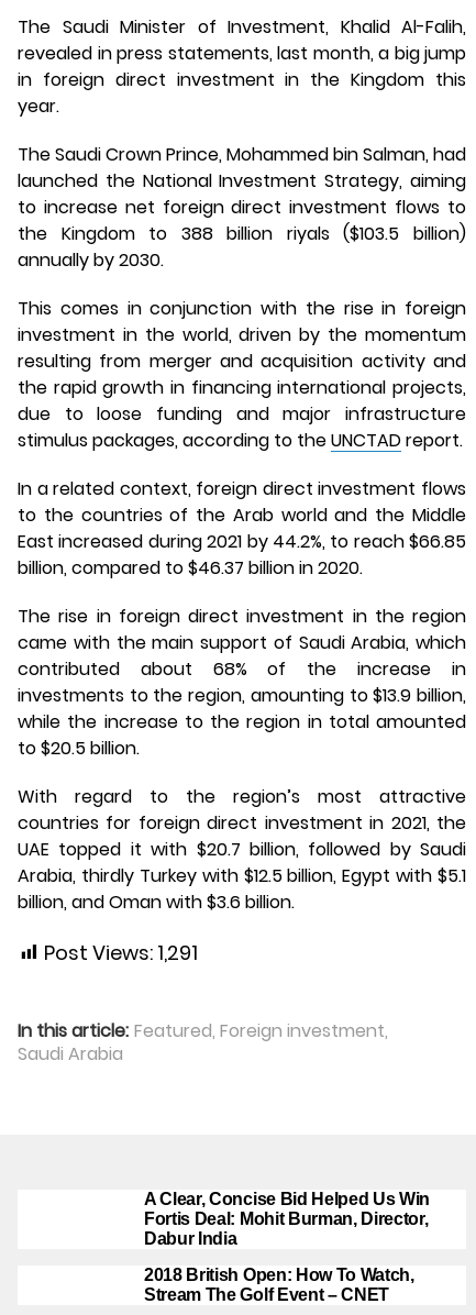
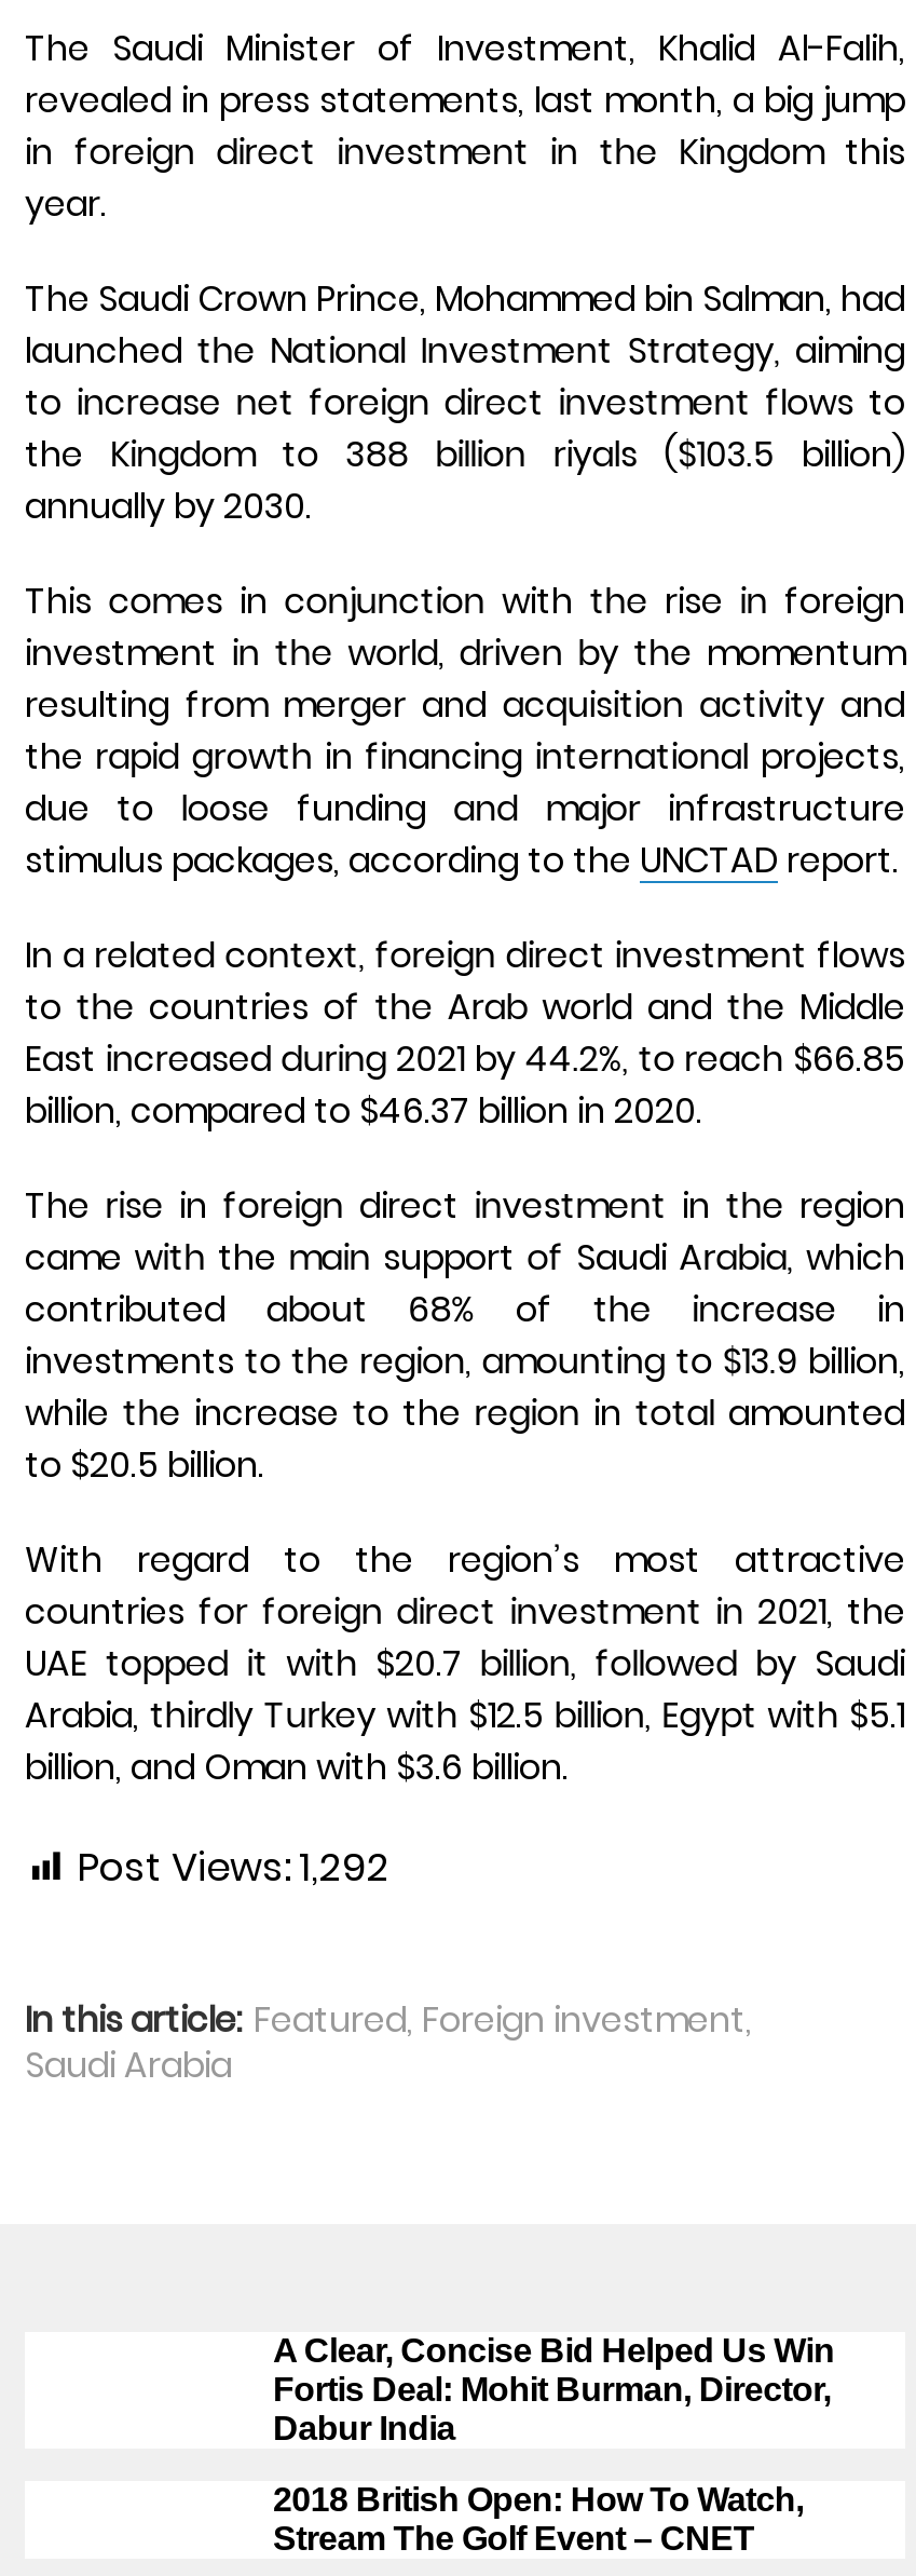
- Post Views: 1,291
+ Post Views: 1,292
